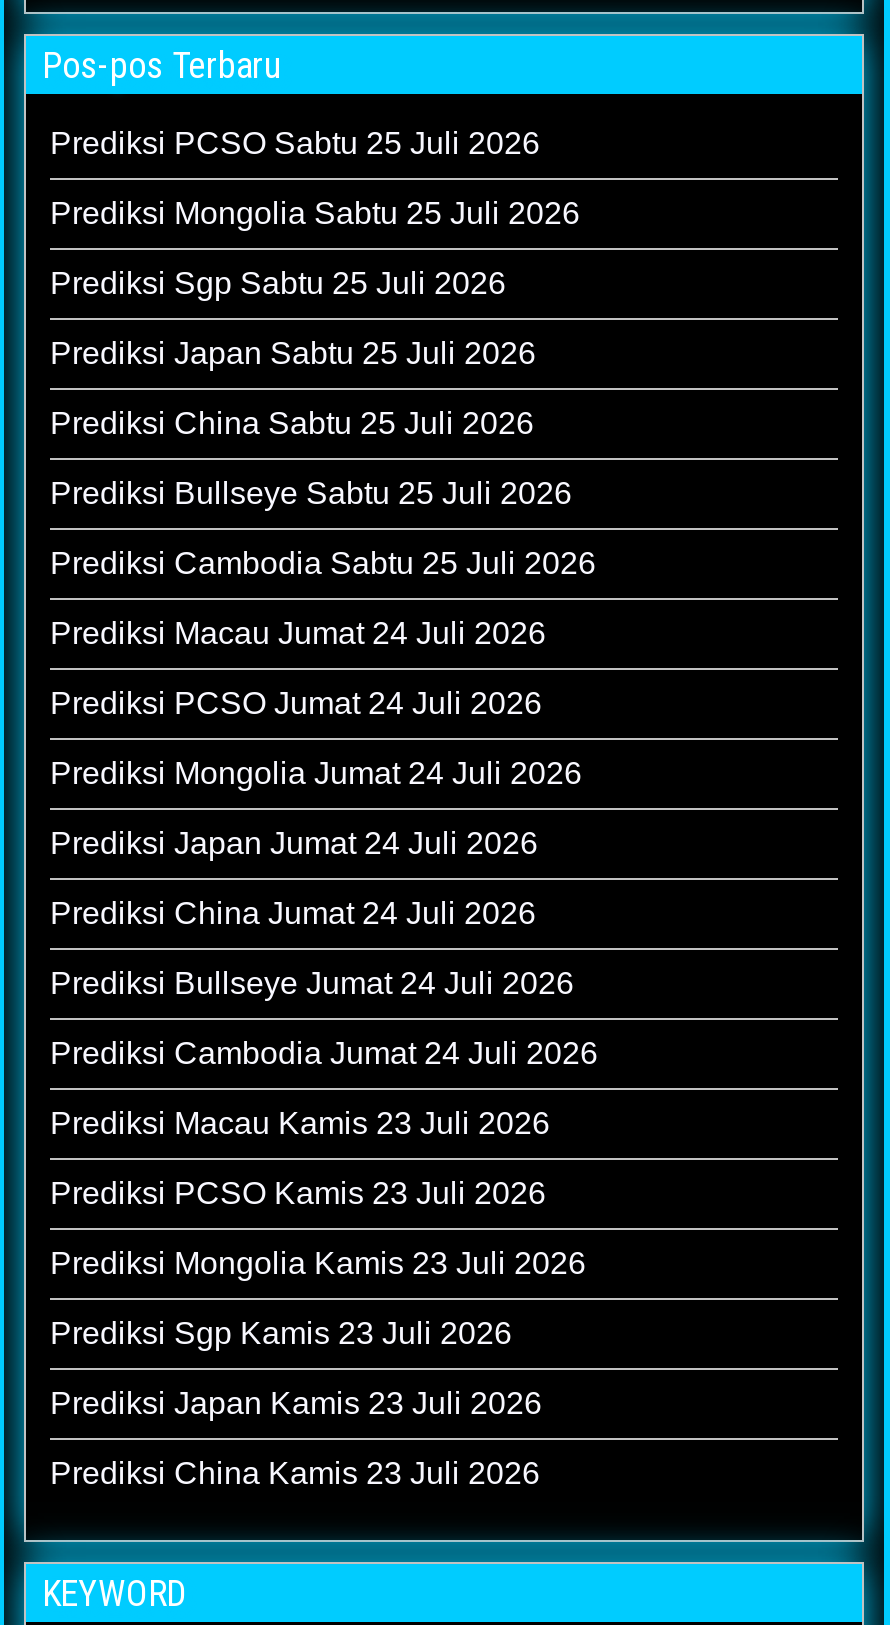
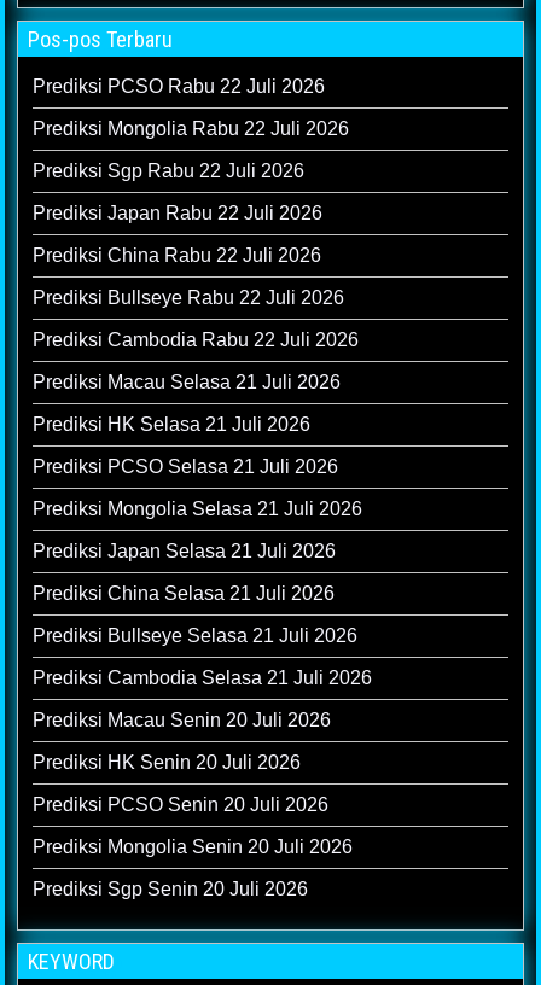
- Prediksi PCSO Sabtu 25 Juli 2026
+ Prediksi PCSO Rabu 22 Juli 2026

- Prediksi Mongolia Sabtu 25 Juli 2026
+ Prediksi Mongolia Rabu 22 Juli 2026

- Prediksi Sgp Sabtu 25 Juli 2026
+ Prediksi Sgp Rabu 22 Juli 2026

- Prediksi Japan Sabtu 25 Juli 2026
+ Prediksi Japan Rabu 22 Juli 2026

- Prediksi China Sabtu 25 Juli 2026
+ Prediksi China Rabu 22 Juli 2026

- Prediksi Bullseye Sabtu 25 Juli 2026
+ Prediksi Bullseye Rabu 22 Juli 2026

- Prediksi Cambodia Sabtu 25 Juli 2026
+ Prediksi Cambodia Rabu 22 Juli 2026

- Prediksi Macau Jumat 24 Juli 2026
+ Prediksi Macau Selasa 21 Juli 2026

- Prediksi PCSO Jumat 24 Juli 2026
+ Prediksi HK Selasa 21 Juli 2026

- Prediksi Mongolia Jumat 24 Juli 2026
+ Prediksi PCSO Selasa 21 Juli 2026

- Prediksi Japan Jumat 24 Juli 2026
+ Prediksi Mongolia Selasa 21 Juli 2026

- Prediksi China Jumat 24 Juli 2026
+ Prediksi Japan Selasa 21 Juli 2026

- Prediksi Bullseye Jumat 24 Juli 2026
+ Prediksi China Selasa 21 Juli 2026

- Prediksi Cambodia Jumat 24 Juli 2026
+ Prediksi Bullseye Selasa 21 Juli 2026

- Prediksi Macau Kamis 23 Juli 2026
+ Prediksi Cambodia Selasa 21 Juli 2026

- Prediksi PCSO Kamis 23 Juli 2026
+ Prediksi Macau Senin 20 Juli 2026

- Prediksi Mongolia Kamis 23 Juli 2026
+ Prediksi HK Senin 20 Juli 2026

- Prediksi Sgp Kamis 23 Juli 2026
+ Prediksi PCSO Senin 20 Juli 2026

- Prediksi Japan Kamis 23 Juli 2026
+ Prediksi Mongolia Senin 20 Juli 2026

- Prediksi China Kamis 23 Juli 2026
+ Prediksi Sgp Senin 20 Juli 2026
